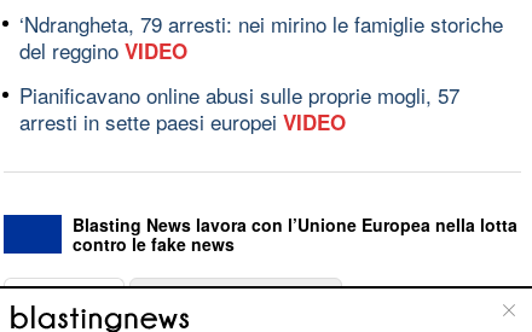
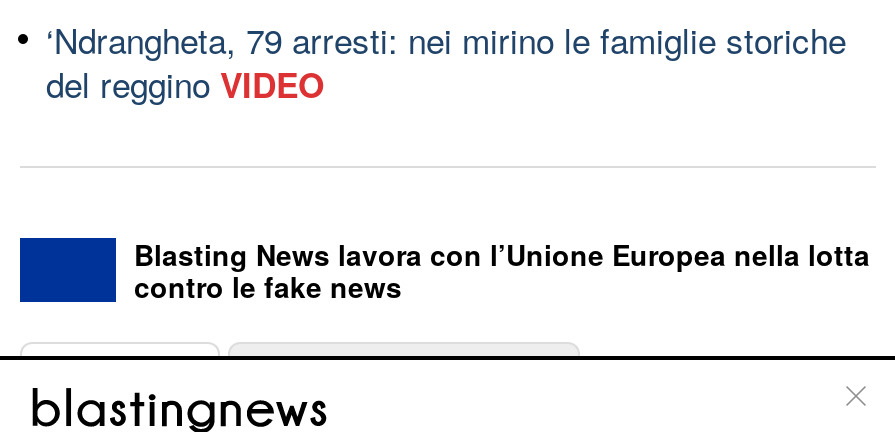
- Pianificavano online abusi sulle proprie mogli, 57
- arresti in sette paesi europei VIDEO
